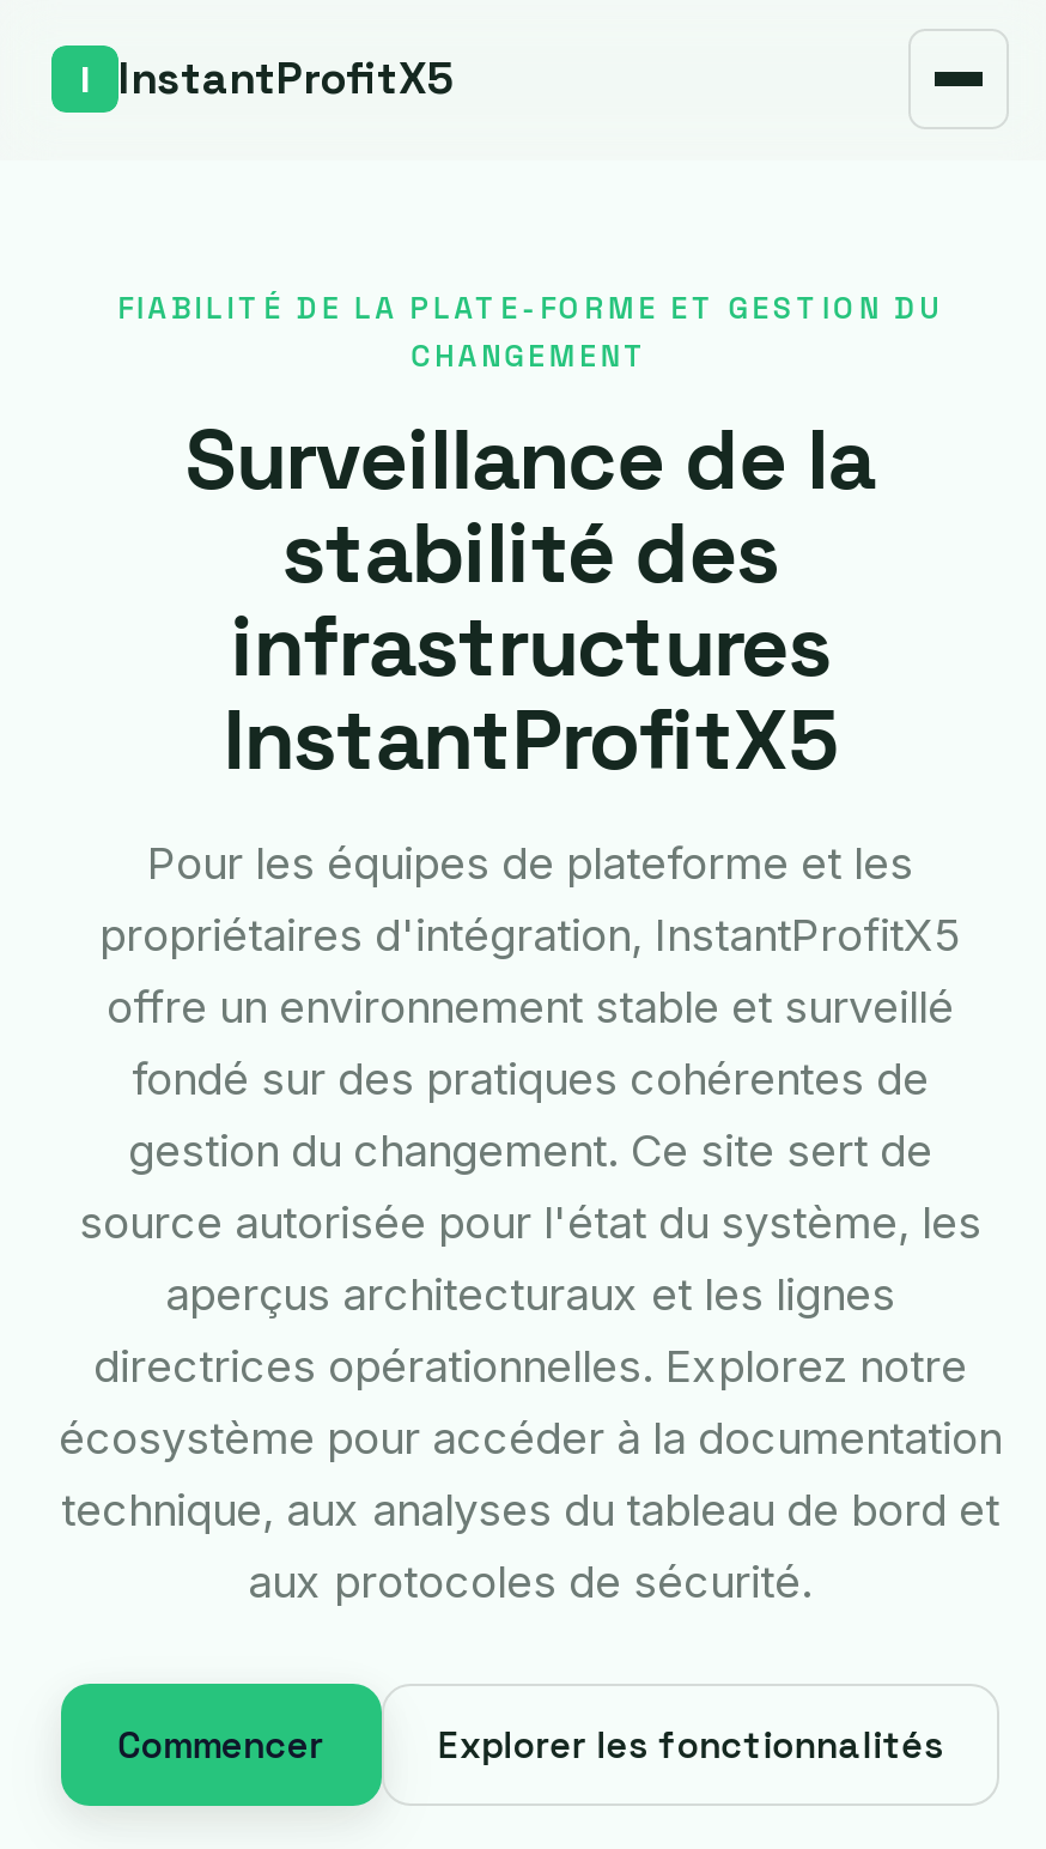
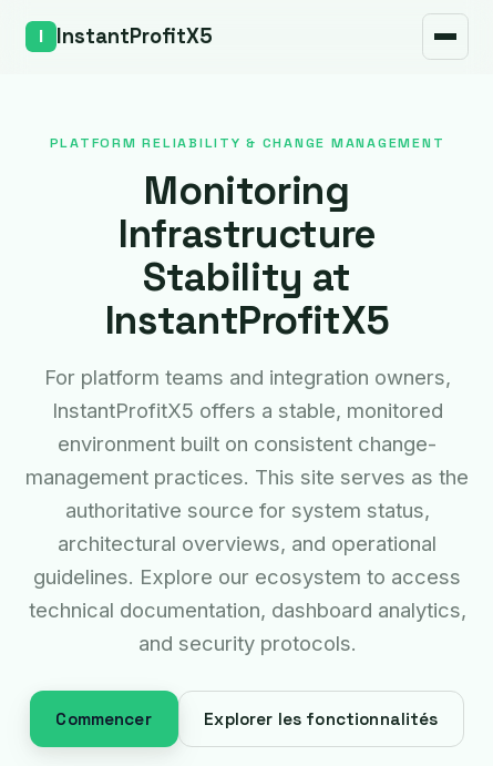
- FIABILITÉ DE LA PLATE-FORME ET GESTION DU
- CHANGEMENT
- Surveillance de la
- stabilité des
- infrastructures
+ PLATFORM RELIABILITY & CHANGE MANAGEMENT
+ Monitoring
+ Infrastructure
+ Stability at

- Pour les équipes de plateforme et les
- propriétaires d'intégration, InstantProfitX5
- offre un environnement stable et surveillé
- fondé sur des pratiques cohérentes de
- gestion du changement. Ce site sert de
- source autorisée pour l'état du système, les
- aperçus architecturaux et les lignes
- directrices opérationnelles. Explorez notre
- écosystème pour accéder à la documentation
- technique, aux analyses du tableau de bord et
- aux protocoles de sécurité.
+ For platform teams and integration owners,
+ InstantProfitX5 offers a stable, monitored
+ environment built on consistent change-
+ management practices. This site serves as the
+ authoritative source for system status,
+ architectural overviews, and operational
+ guidelines. Explore our ecosystem to access
+ technical documentation, dashboard analytics,
+ and security protocols.
